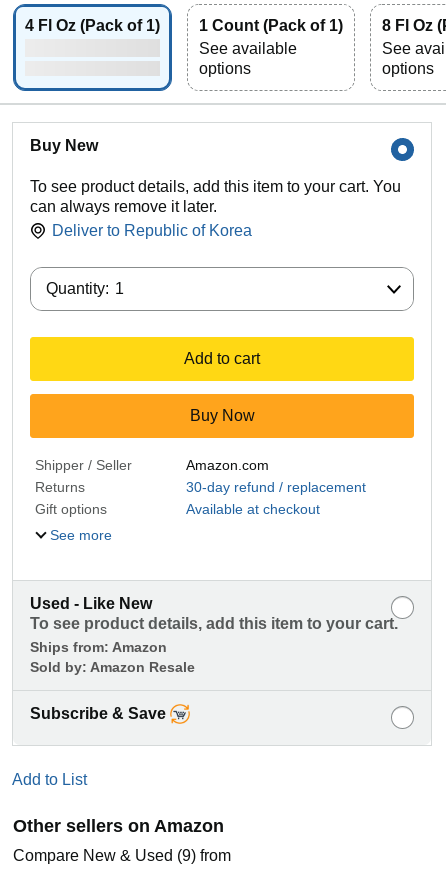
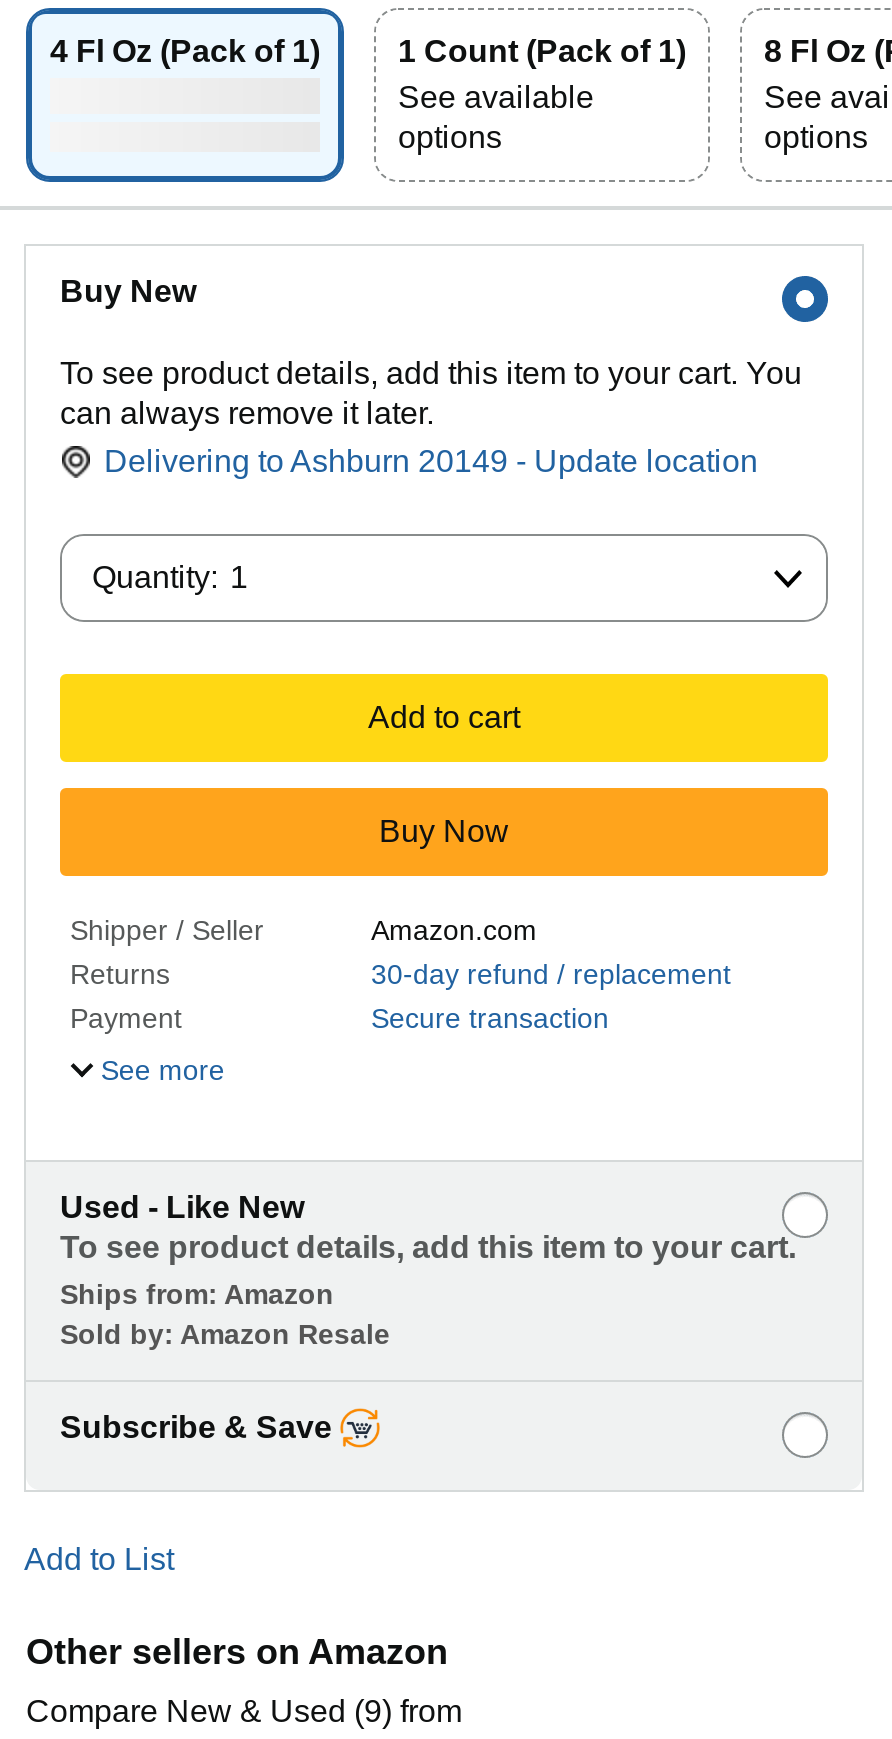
- Deliver to Republic of Korea
+ Delivering to Ashburn 20149 - Update location

- Gift options
- Available at checkout
+ Payment
+ Secure transaction
